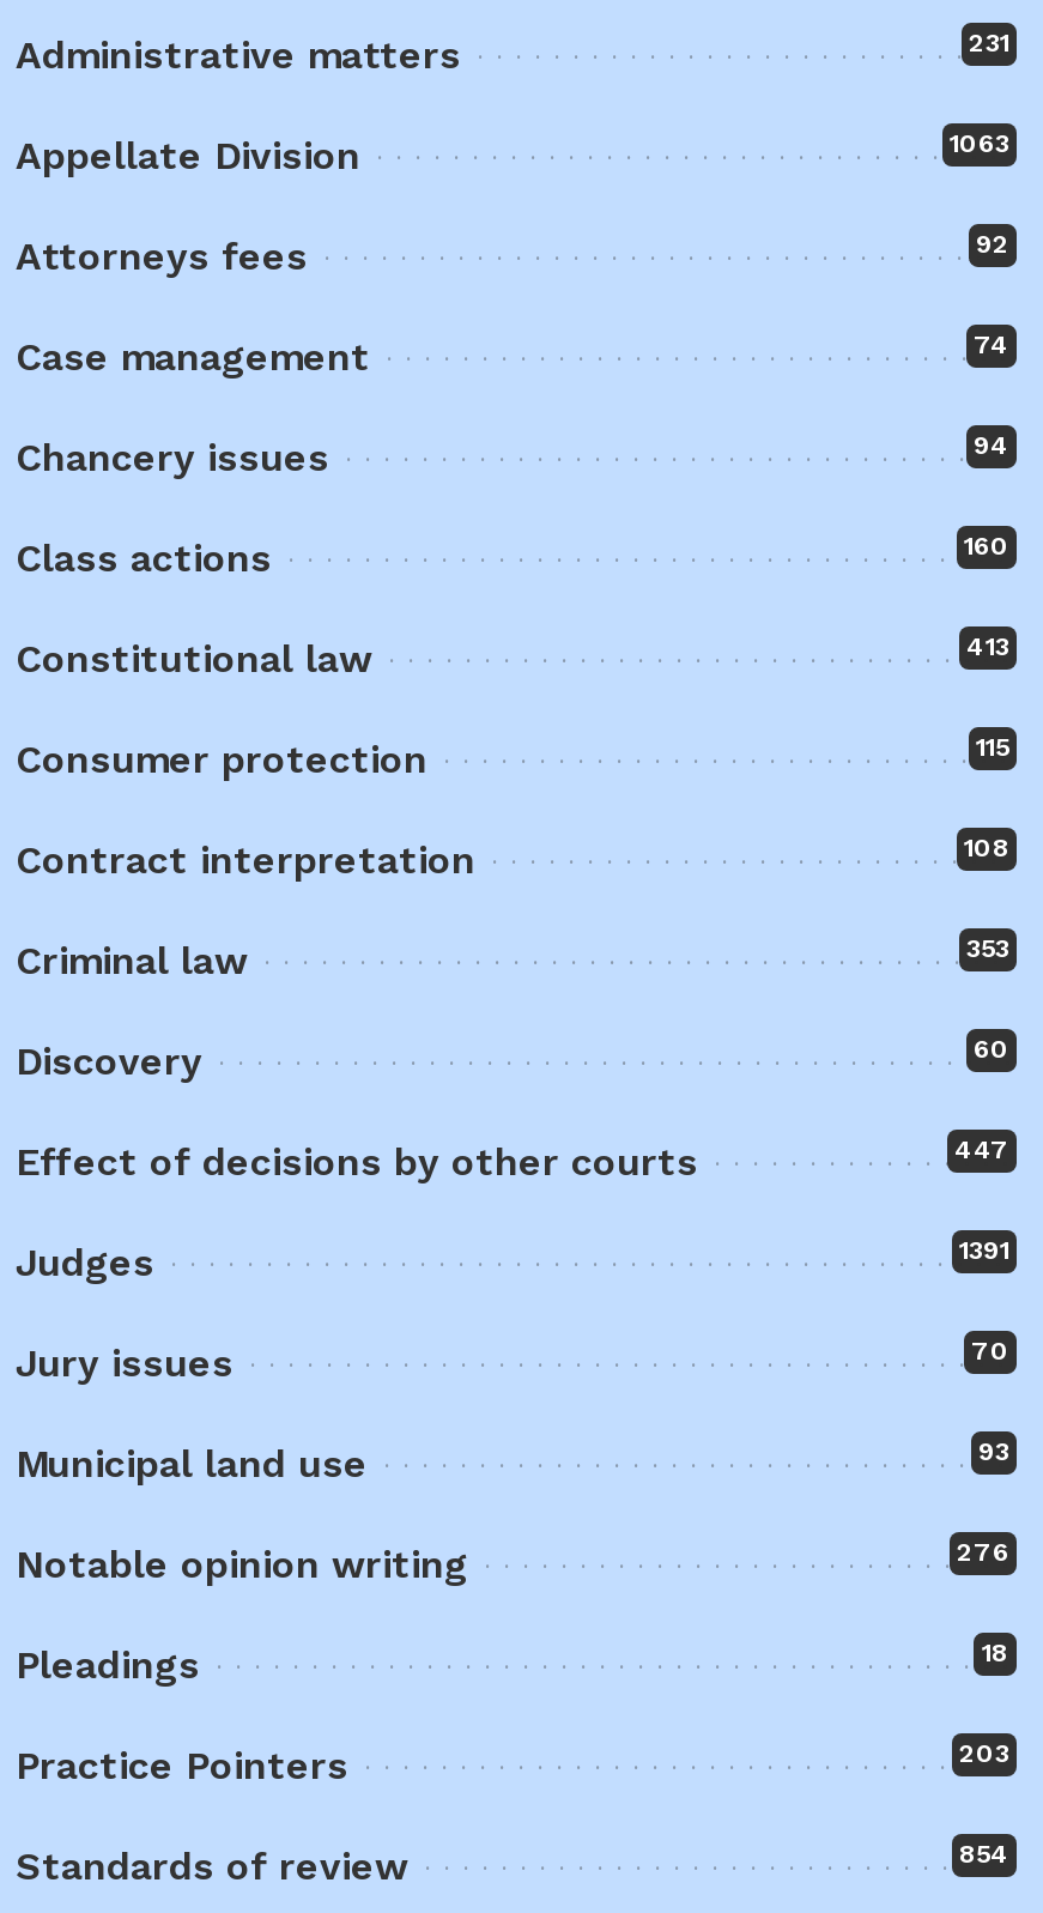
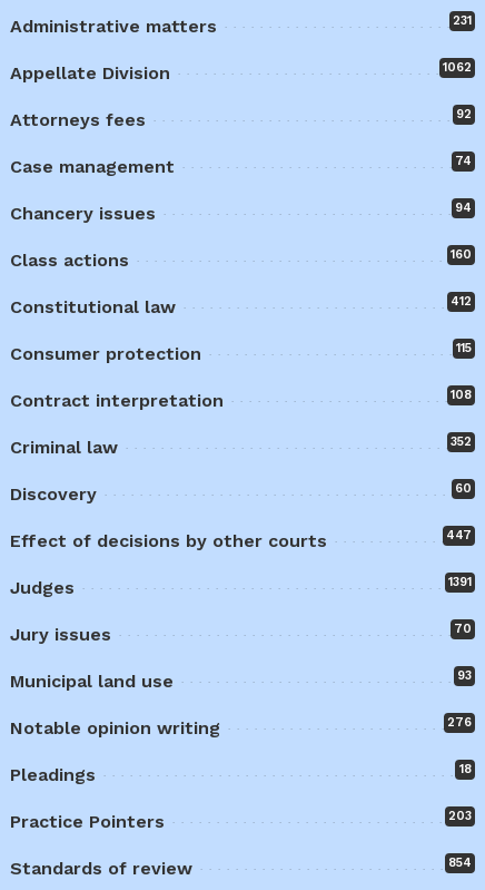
- 1063
+ 1062

- 413
+ 412

- 353
+ 352
